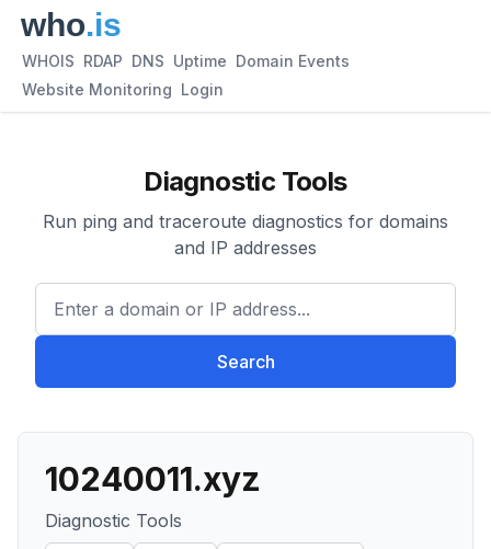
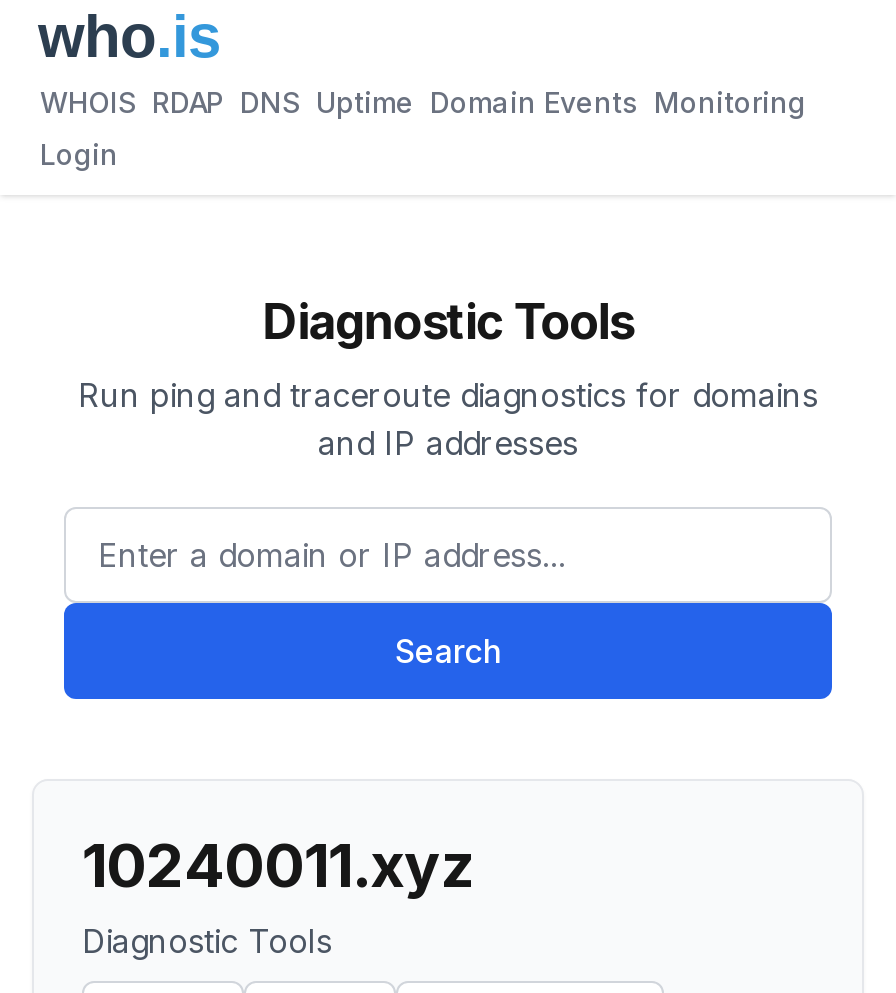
- WHOIS RDAP DNS Uptime Domain Events
+ WHOIS RDAP DNS Uptime Domain Events Monitoring

- Website Monitoring Login
+ Login
